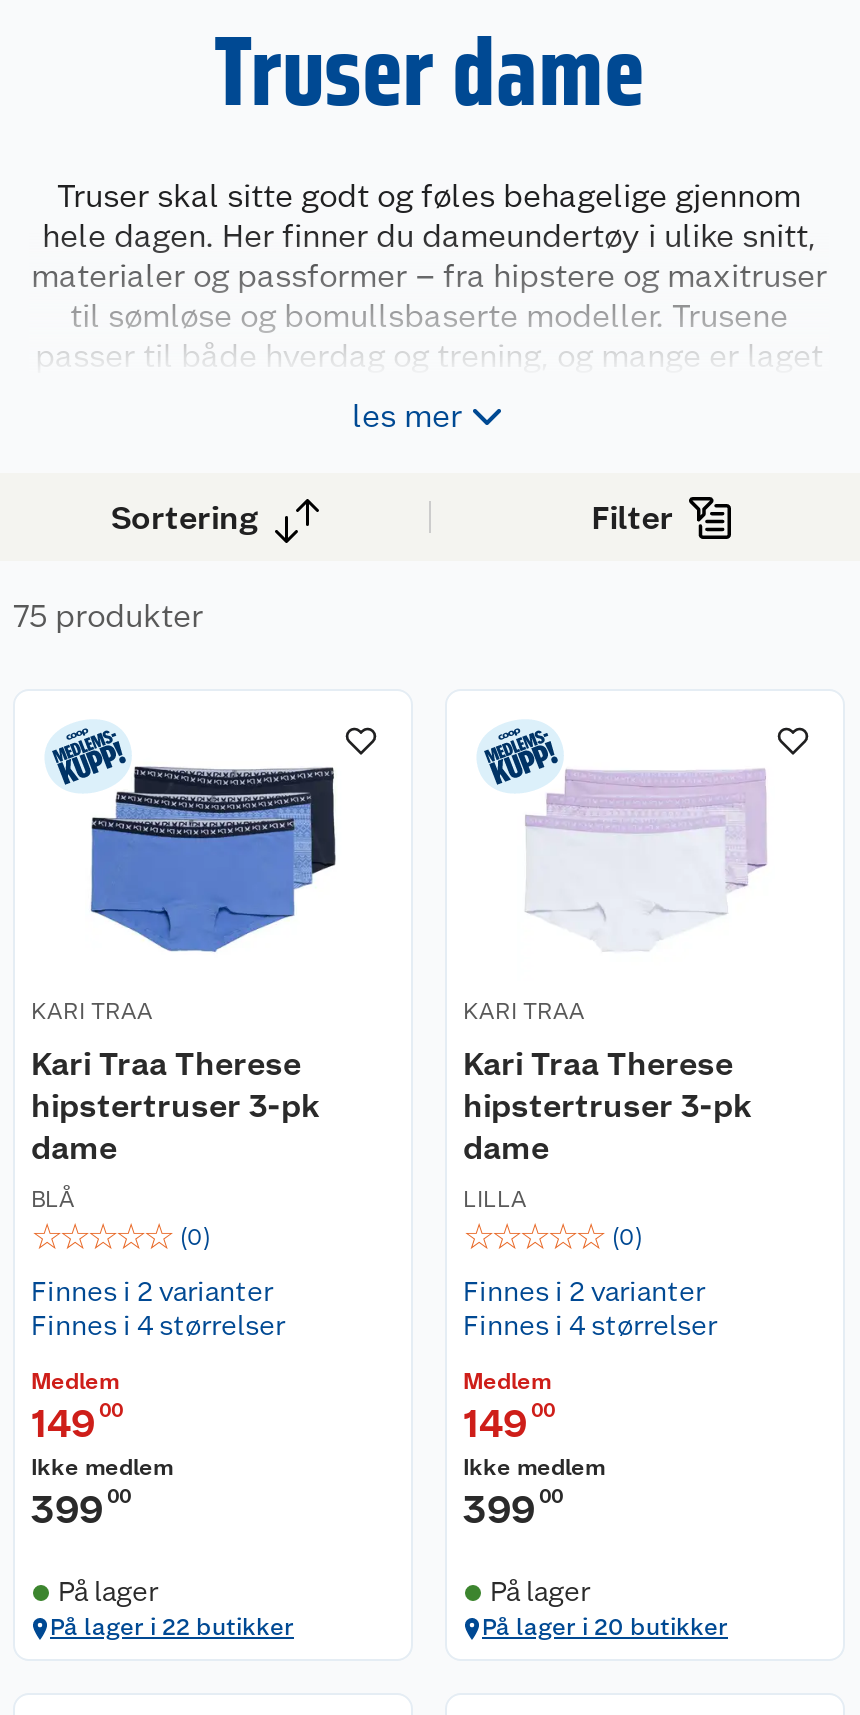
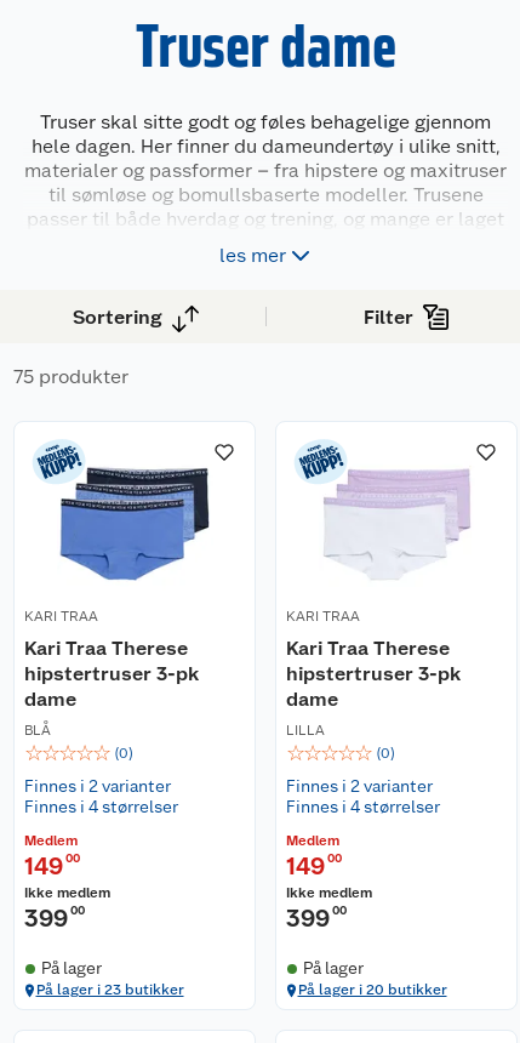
- På lager i 22 butikker
+ På lager i 23 butikker
